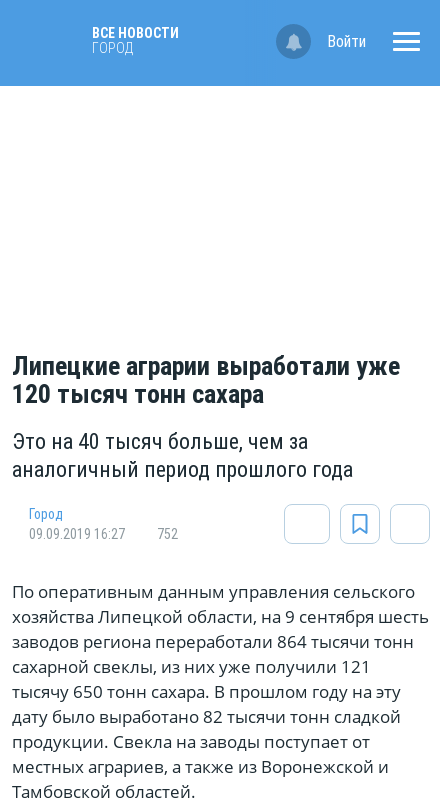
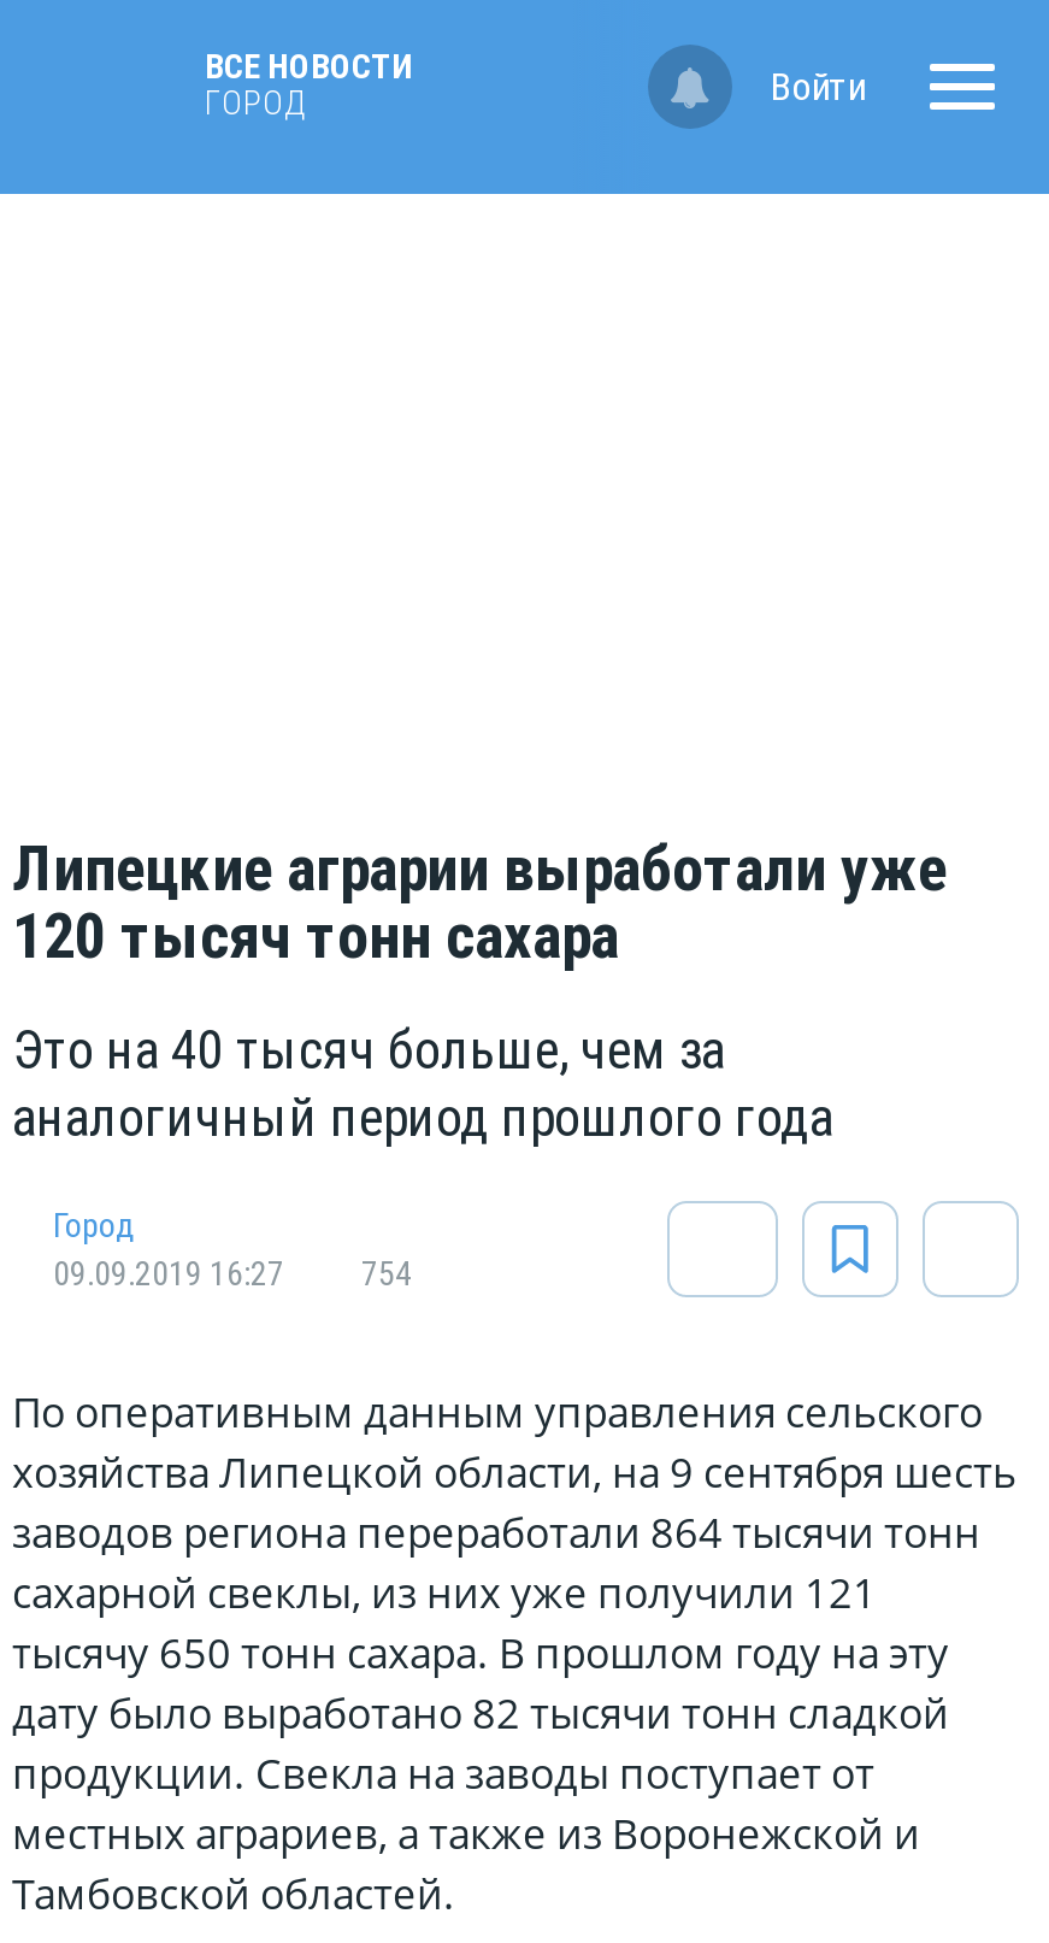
- 09.09.2019 16:27 752
+ 09.09.2019 16:27 754
